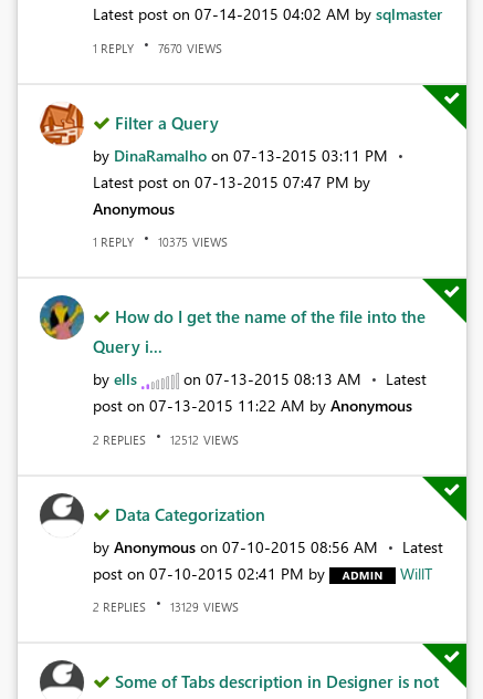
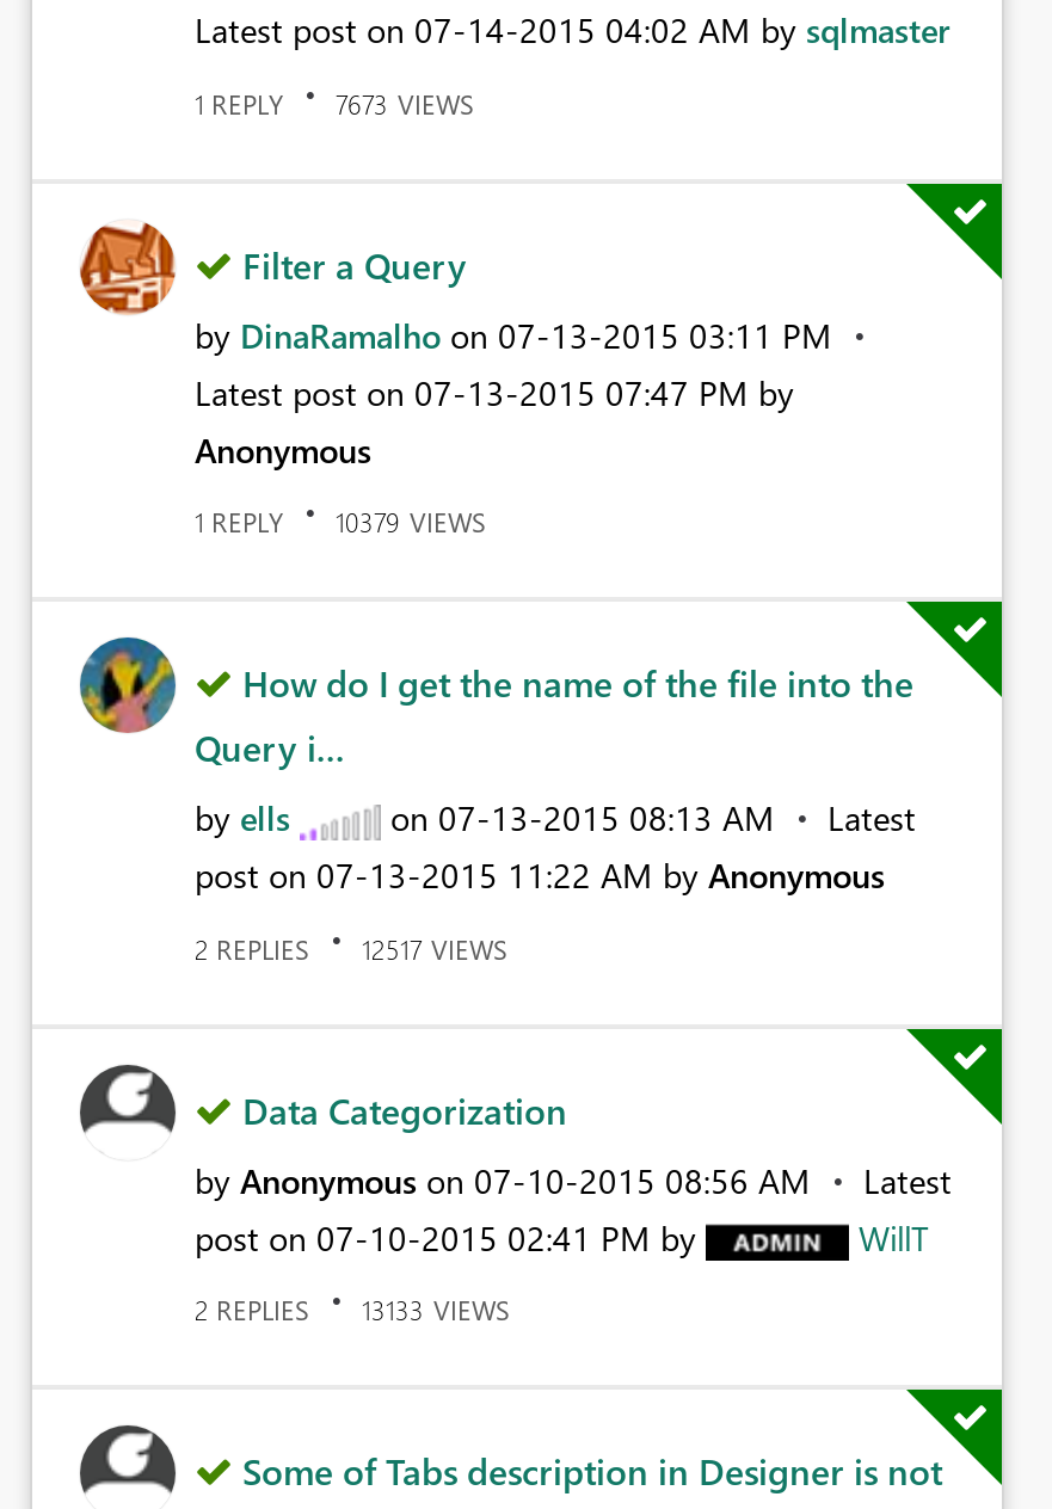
- 1 REPLY 7670 VIEWS
+ 1 REPLY 7673 VIEWS

- 1 REPLY 10375 VIEWS
+ 1 REPLY 10379 VIEWS

- 2 REPLIES 12512 VIEWS
+ 2 REPLIES 12517 VIEWS

- 2 REPLIES 13129 VIEWS
+ 2 REPLIES 13133 VIEWS
